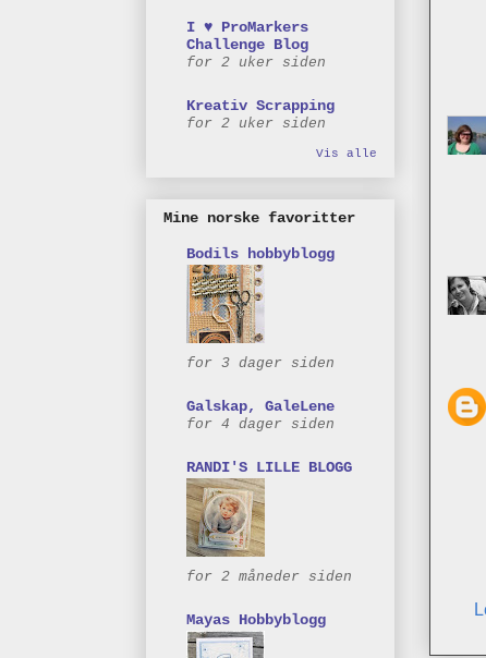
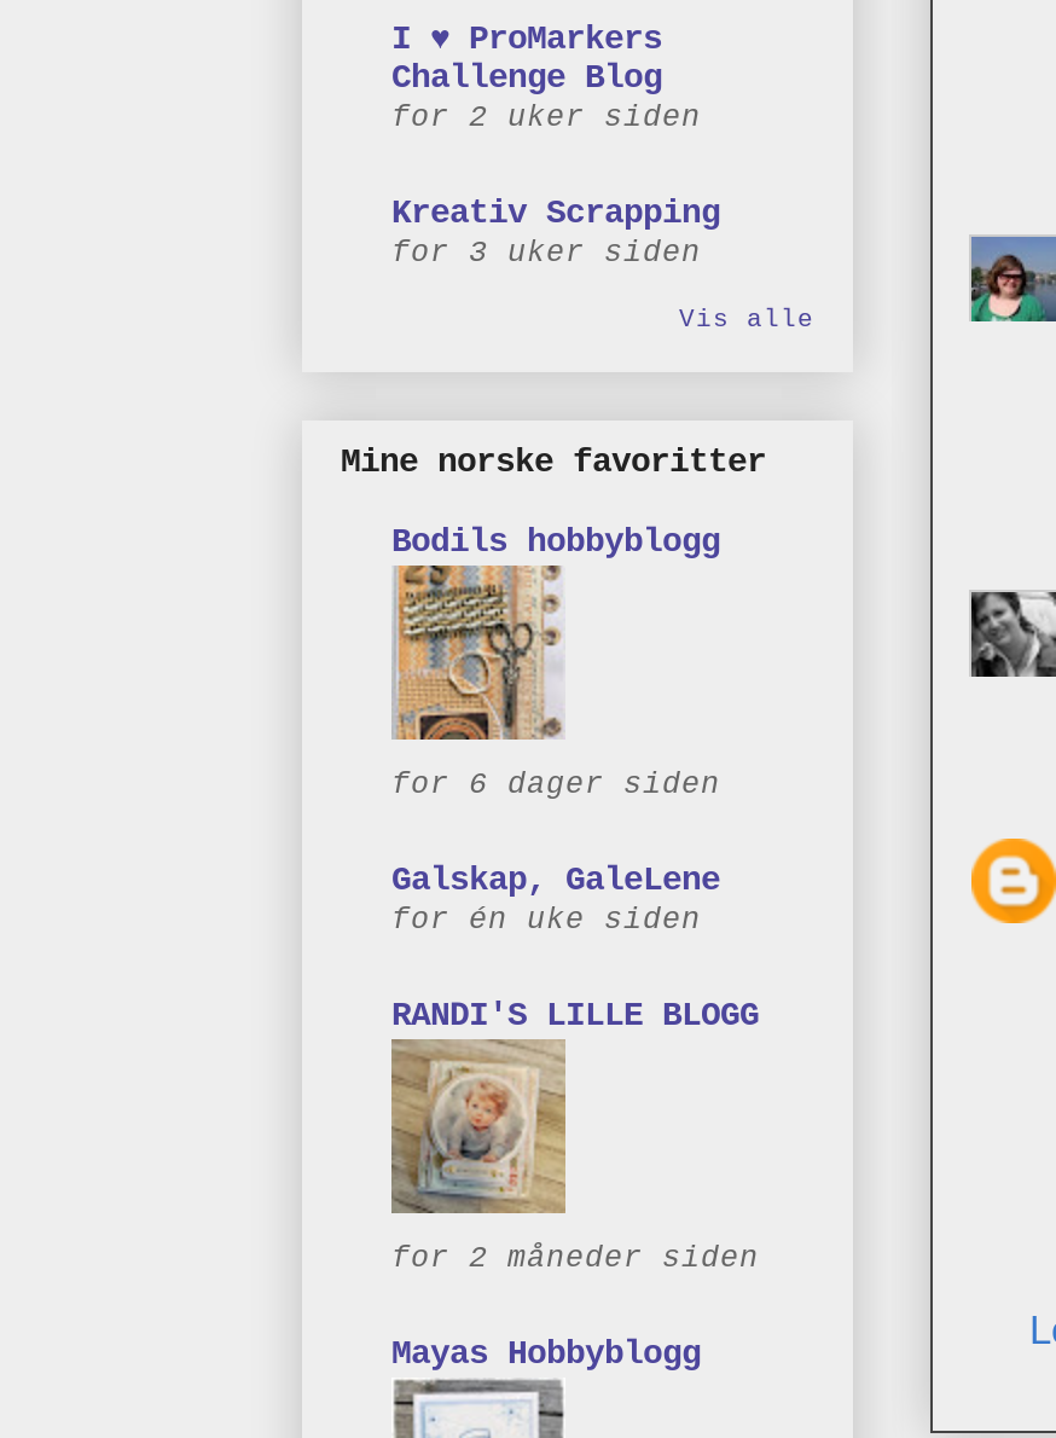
- for 2 uker siden
+ for 3 uker siden

- for 3 dager siden
+ for 6 dager siden

- for 4 dager siden
+ for én uke siden
